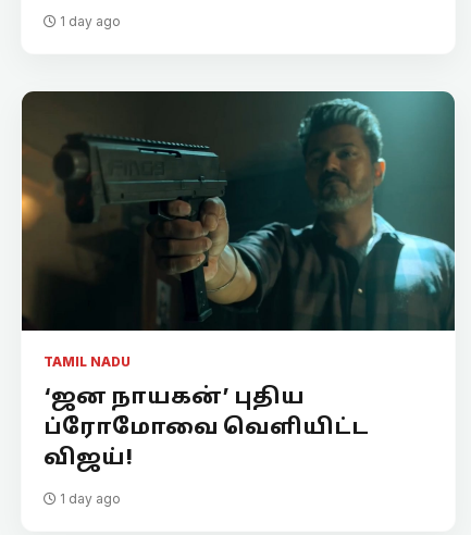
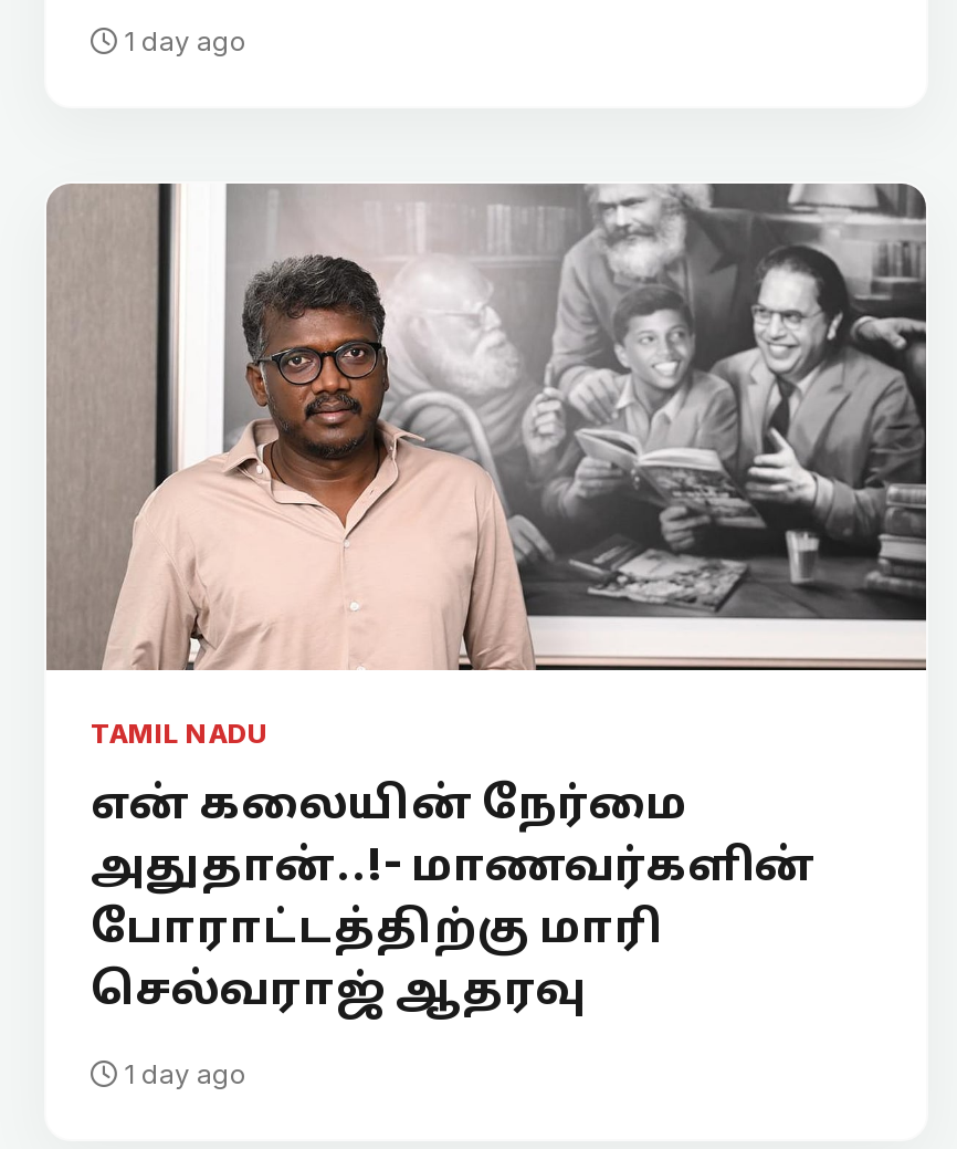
- [image]
+ [image]

- ‘ஜன நாயகன்’ புதிய
- ப்ரோமோவை வெளியிட்ட
- விஜய்!
+ என் கலையின் நேர்மை
+ அதுதான்..!- மாணவர்களின்
+ போராட்டத்திற்கு மாரி
+ செல்வராஜ் ஆதரவு
